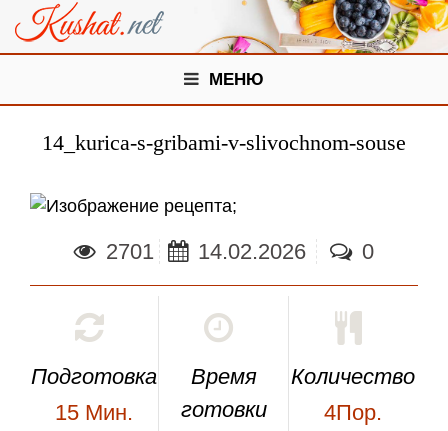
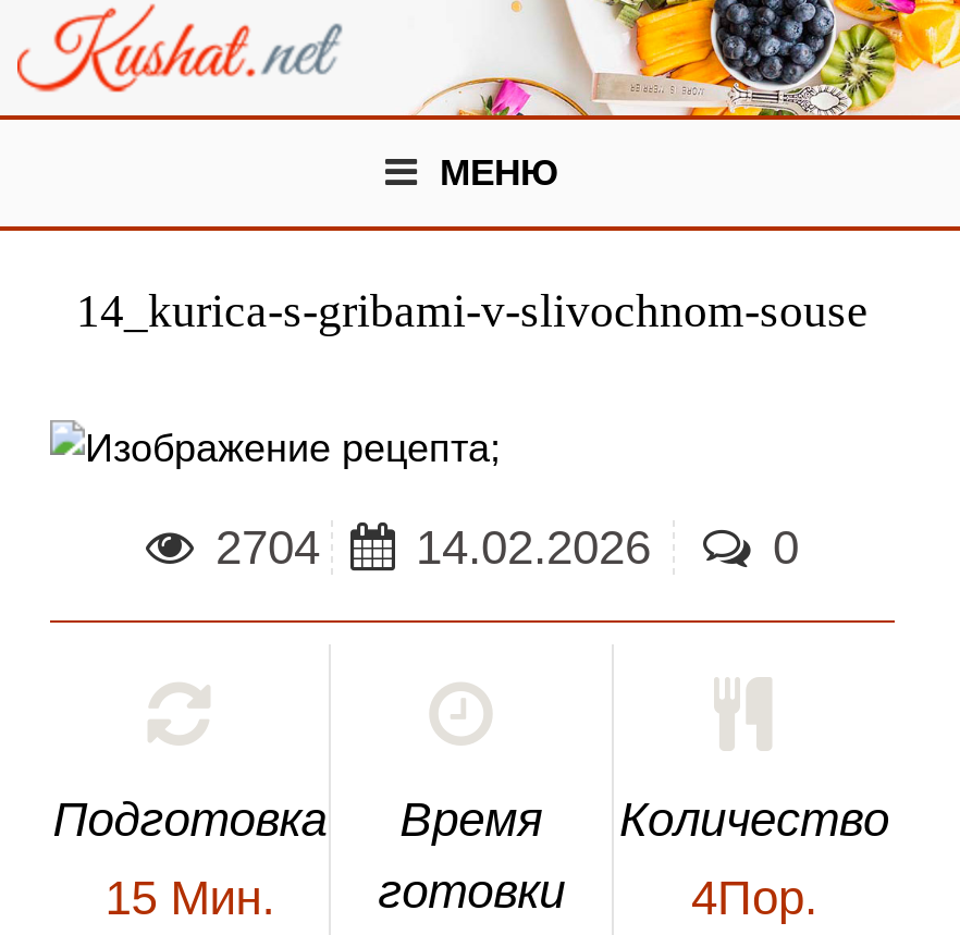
- 2701 14.02.2026
+ 2704 14.02.2026
